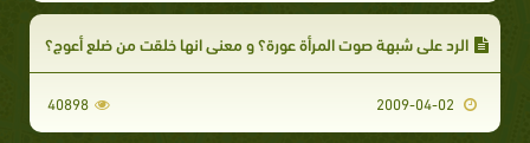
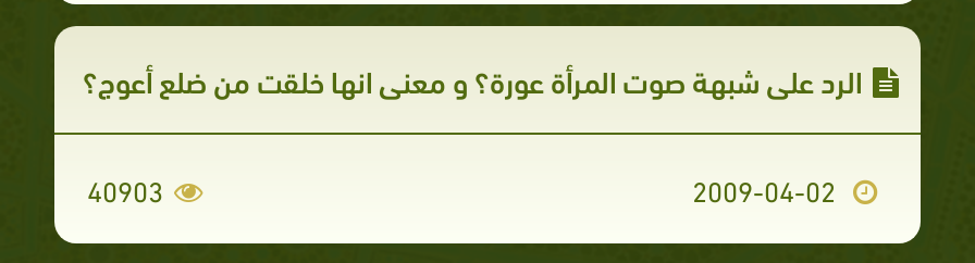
- 40898
+ 40903
